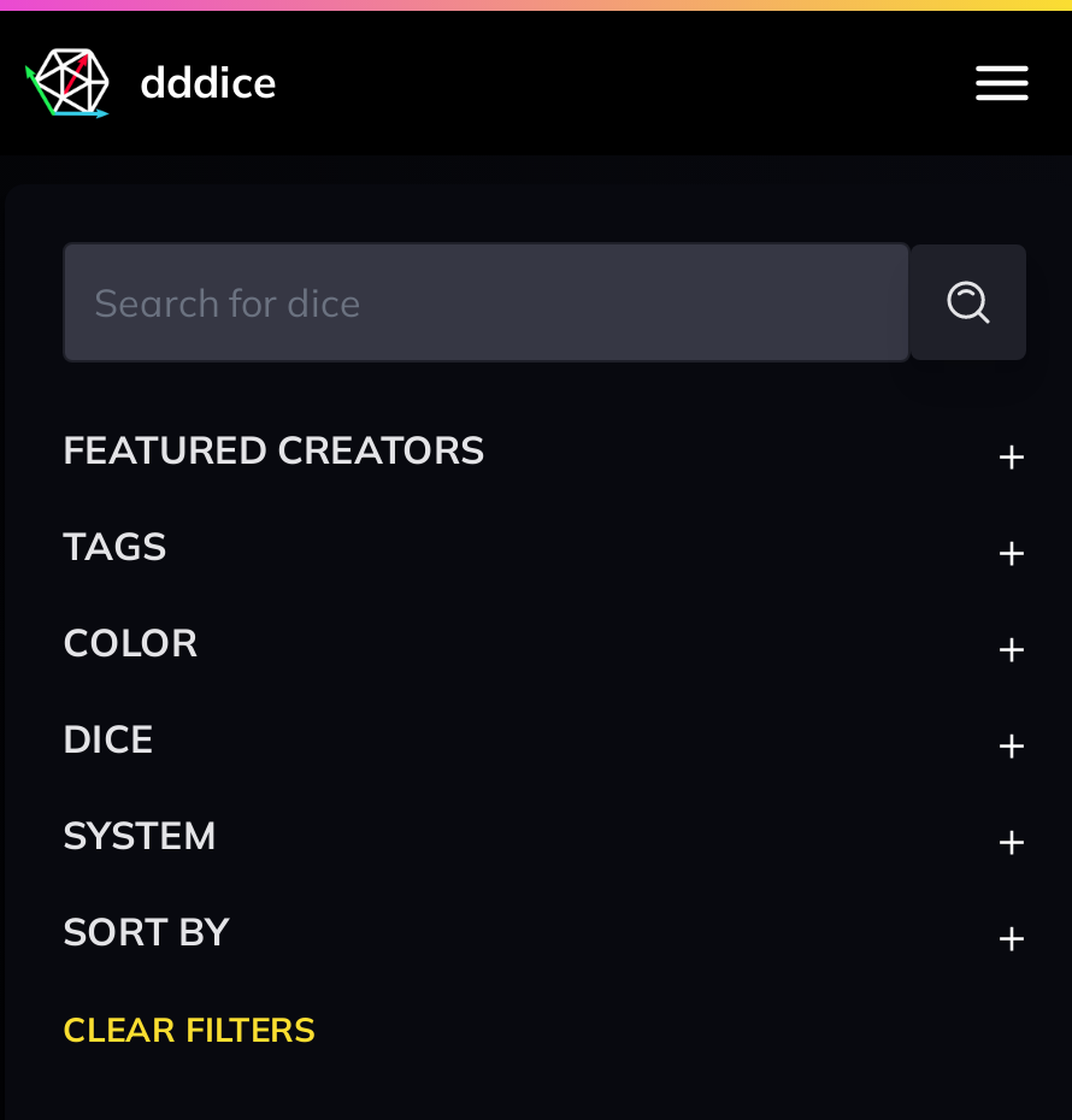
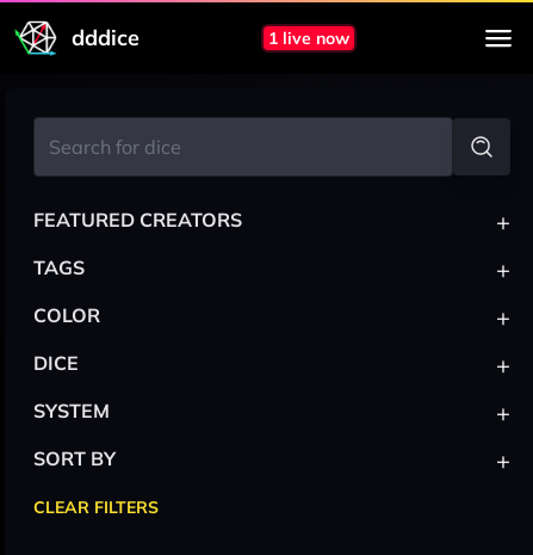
+ 1 live now
